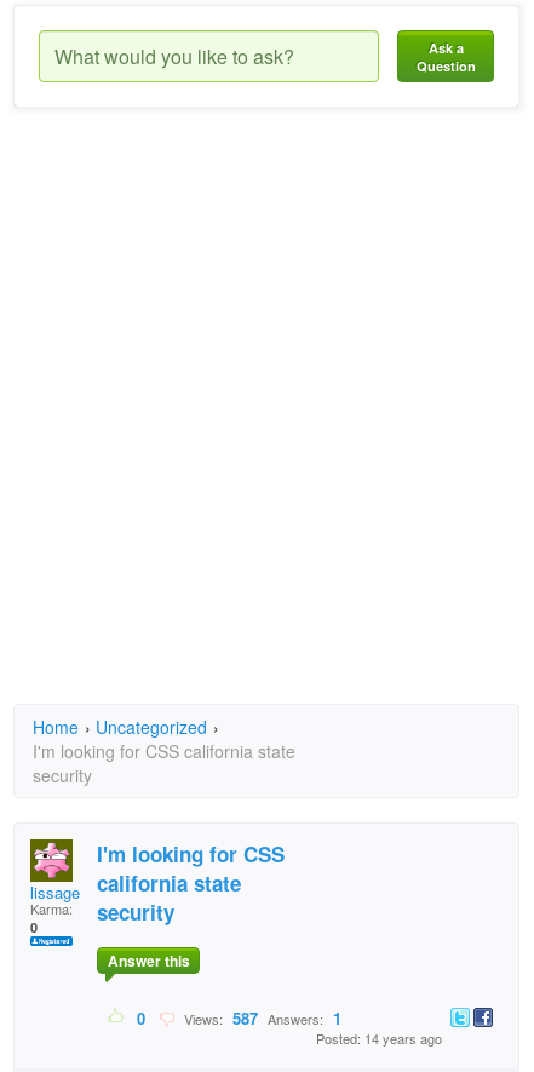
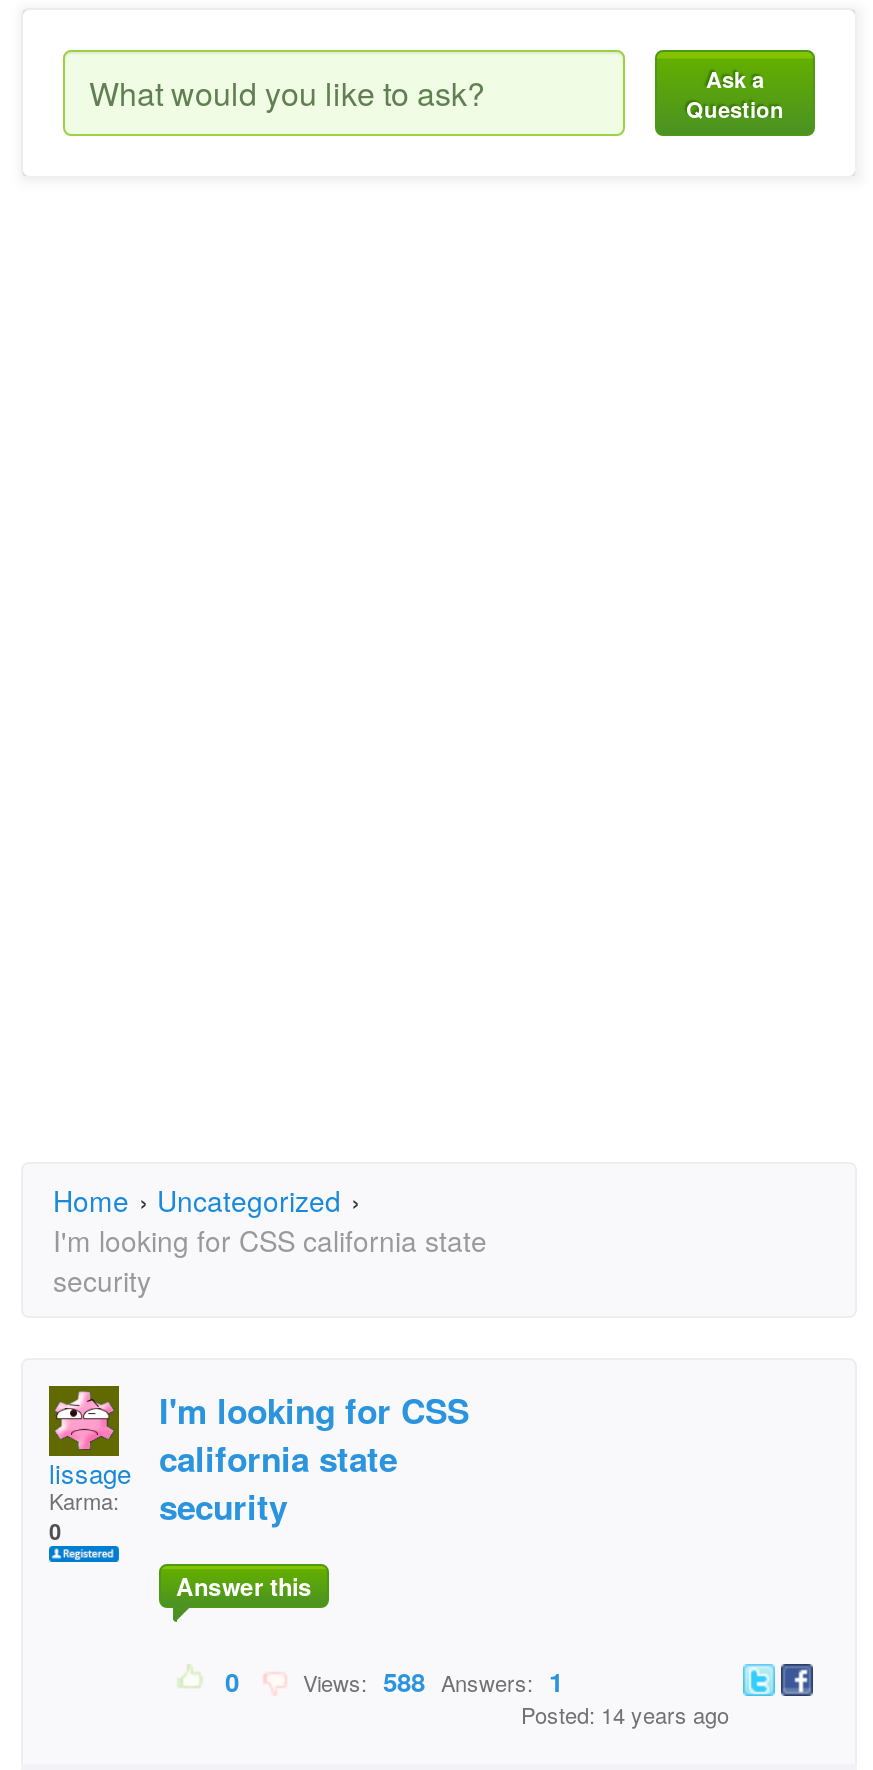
- Views: 587 Answers: 1
+ Views: 588 Answers: 1
